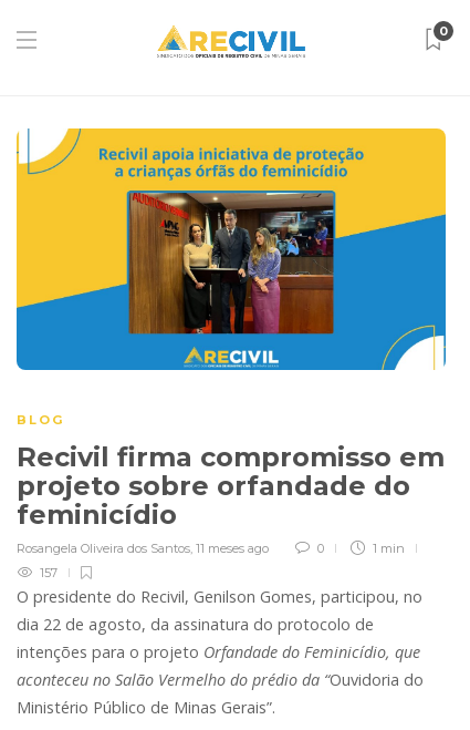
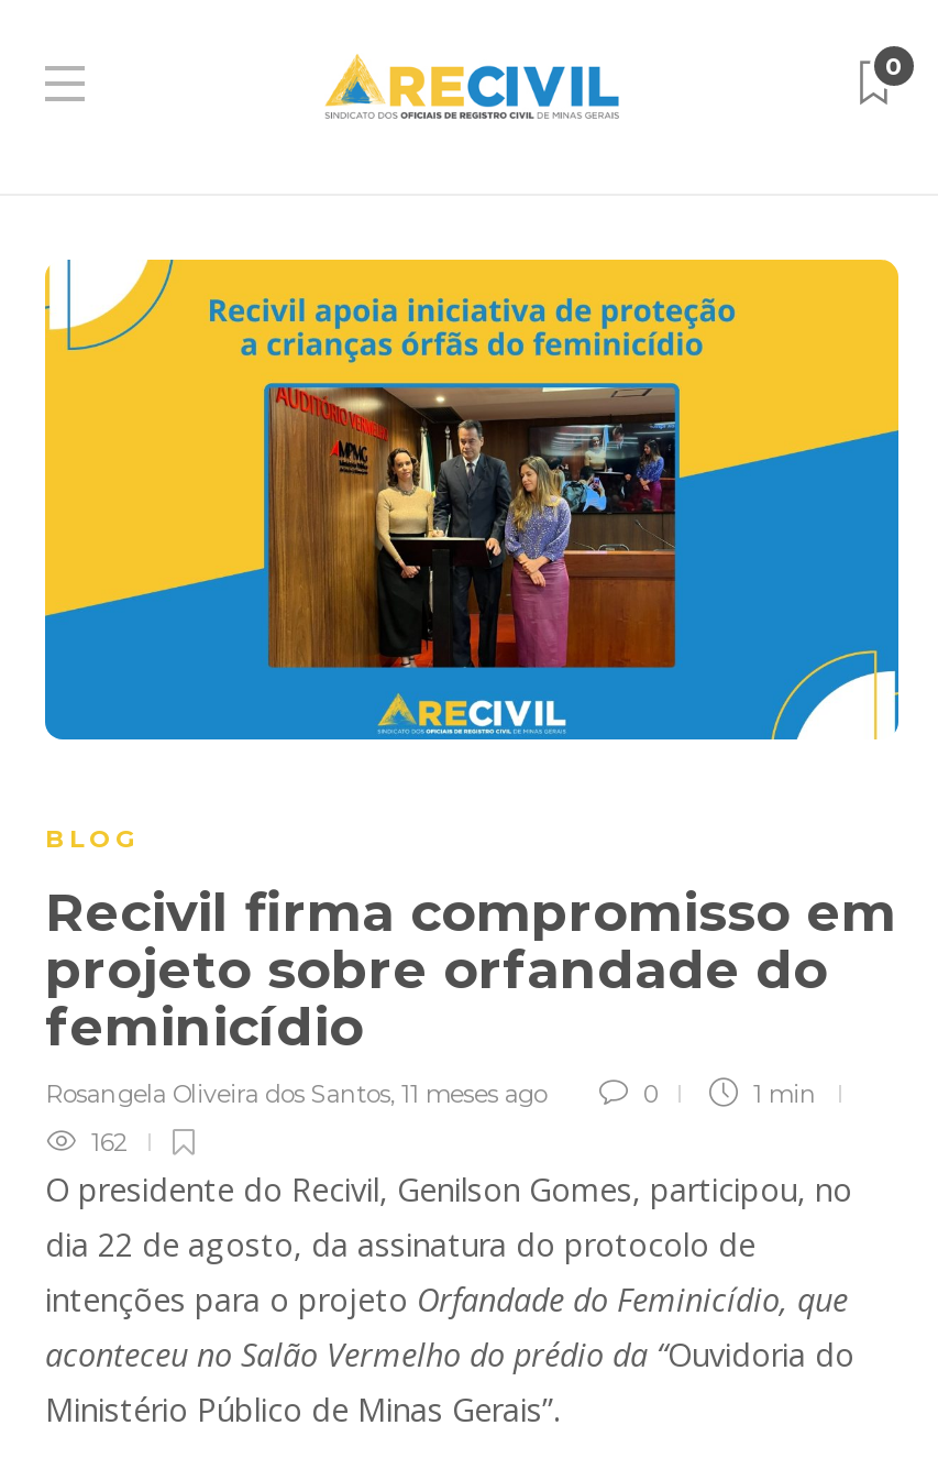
- 157
+ 162
